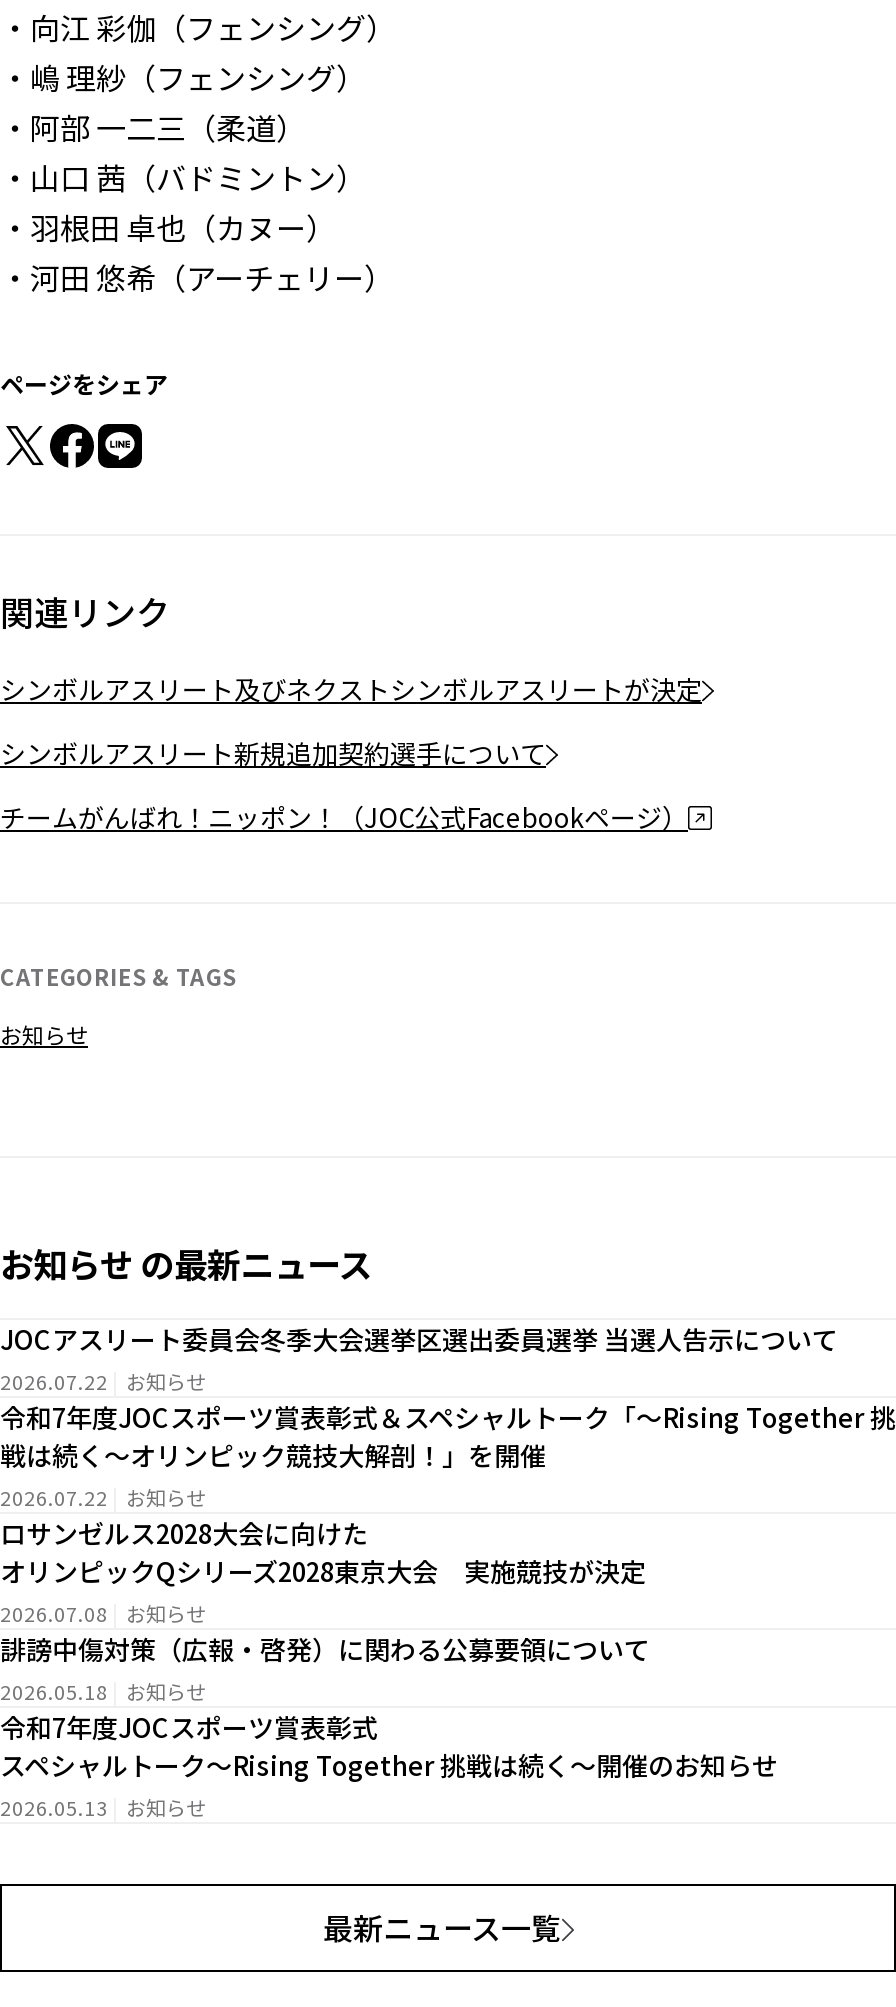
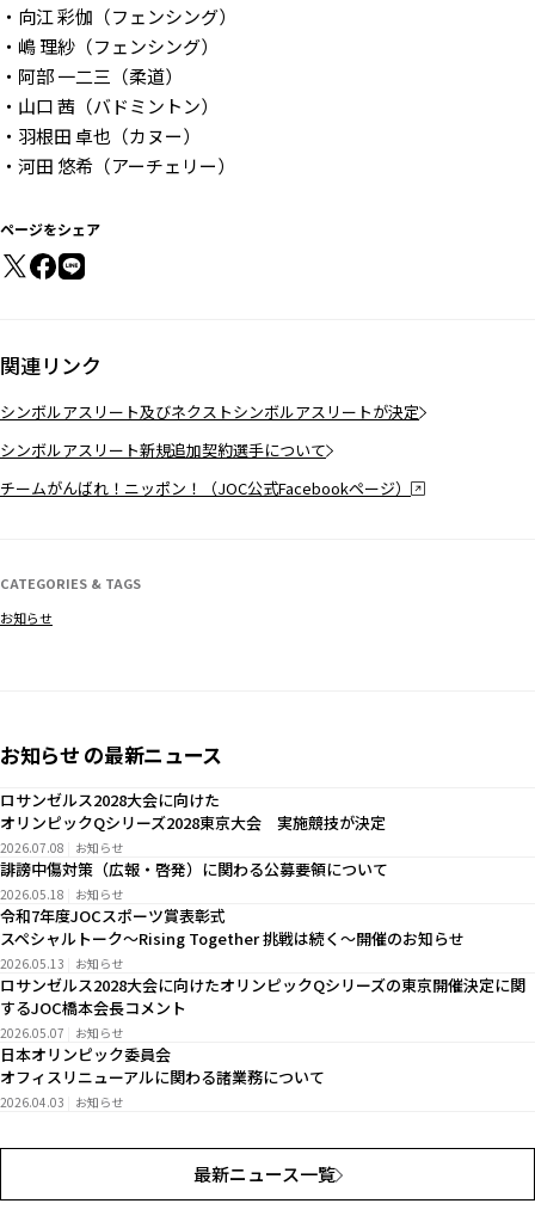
- JOCアスリート委員会冬季大会選挙区選出委員選挙 当選人告示について
- 2026.07.22 お知らせ
- 令和7年度JOCスポーツ賞表彰式＆スペシャルトーク「～Rising Together 挑
- 戦は続く～オリンピック競技大解剖！」を開催
- 2026.07.22 お知らせ

moved up: ロサンゼルス2028大会に向けた | オリンピックQシリーズ2028東京大会 実施競技が決定 | 2026.07.08 お知らせ | 誹謗中傷対策（広報・啓発）に関わる公募要領について | 2026.05.18 お知らせ | 令和7年度JOCスポーツ賞表彰式 | スペシャルトーク～Rising Together 挑戦は続く～開催のお知らせ | 2026.05.13 お知らせ

+ ロサンゼルス2028大会に向けたオリンピックQシリーズの東京開催決定に関
+ するJOC橋本会長コメント
+ 2026.05.07 お知らせ
+ 日本オリンピック委員会
+ オフィスリニューアルに関わる諸業務について
+ 2026.04.03 お知らせ
